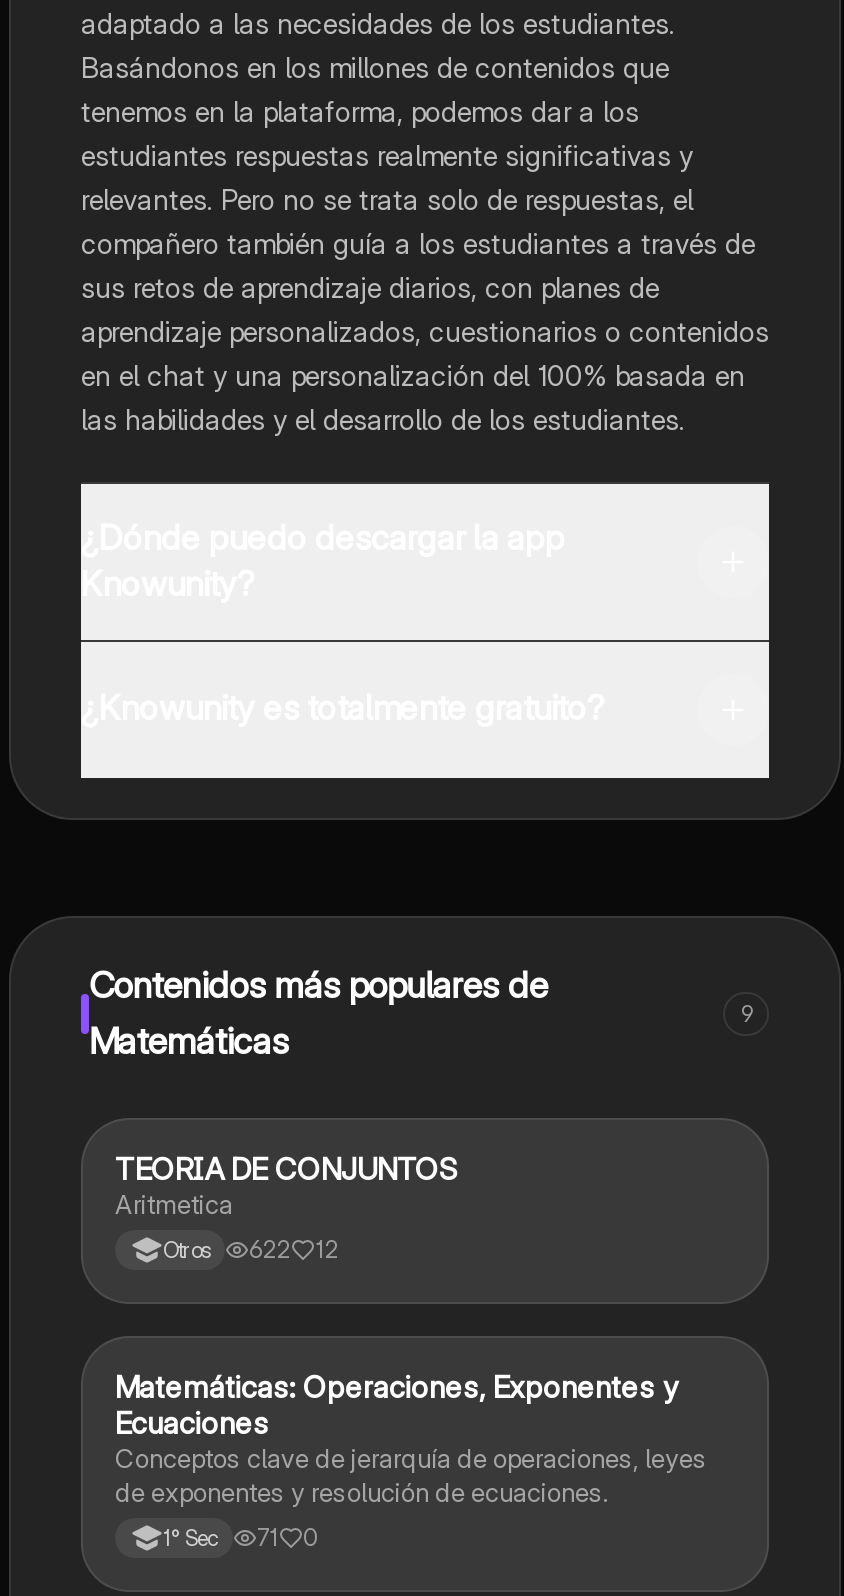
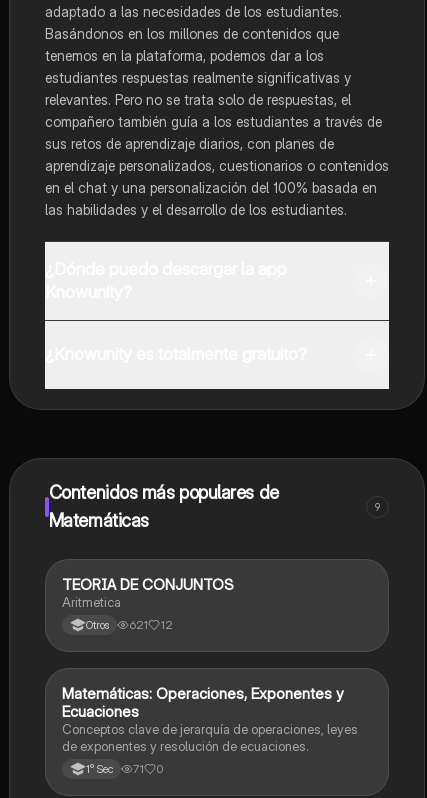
- Otros 622 12
+ Otros 621 12
